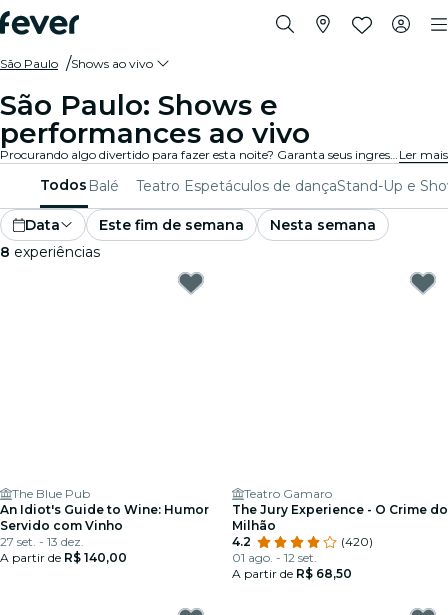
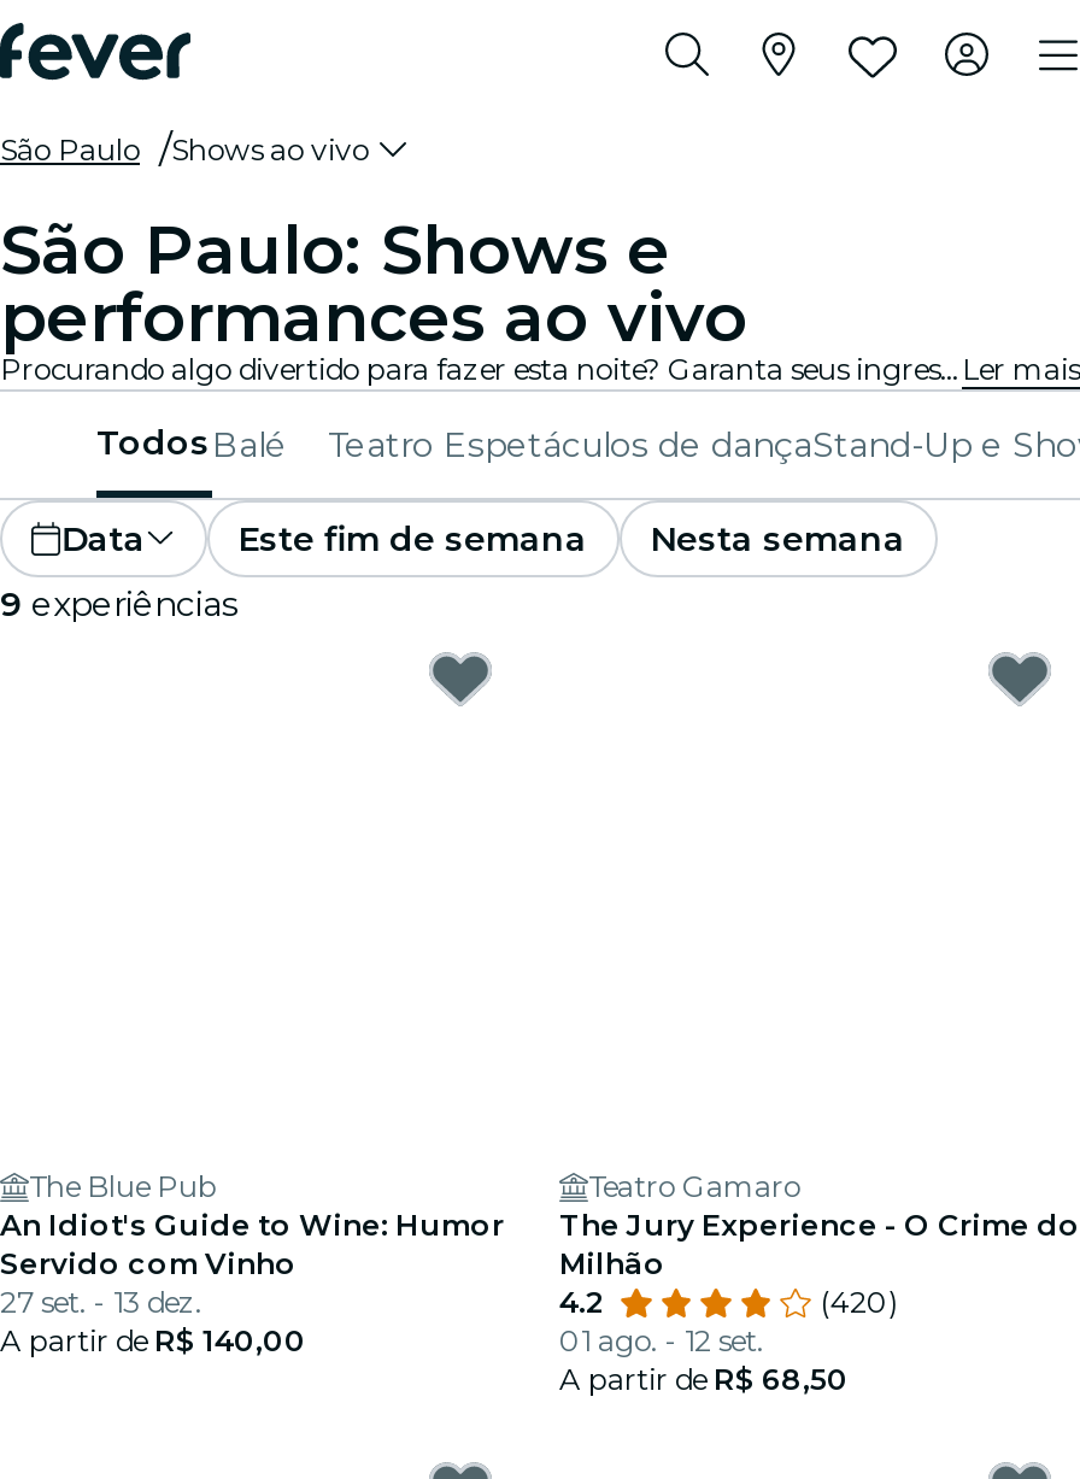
- 8 experiências
+ 9 experiências
